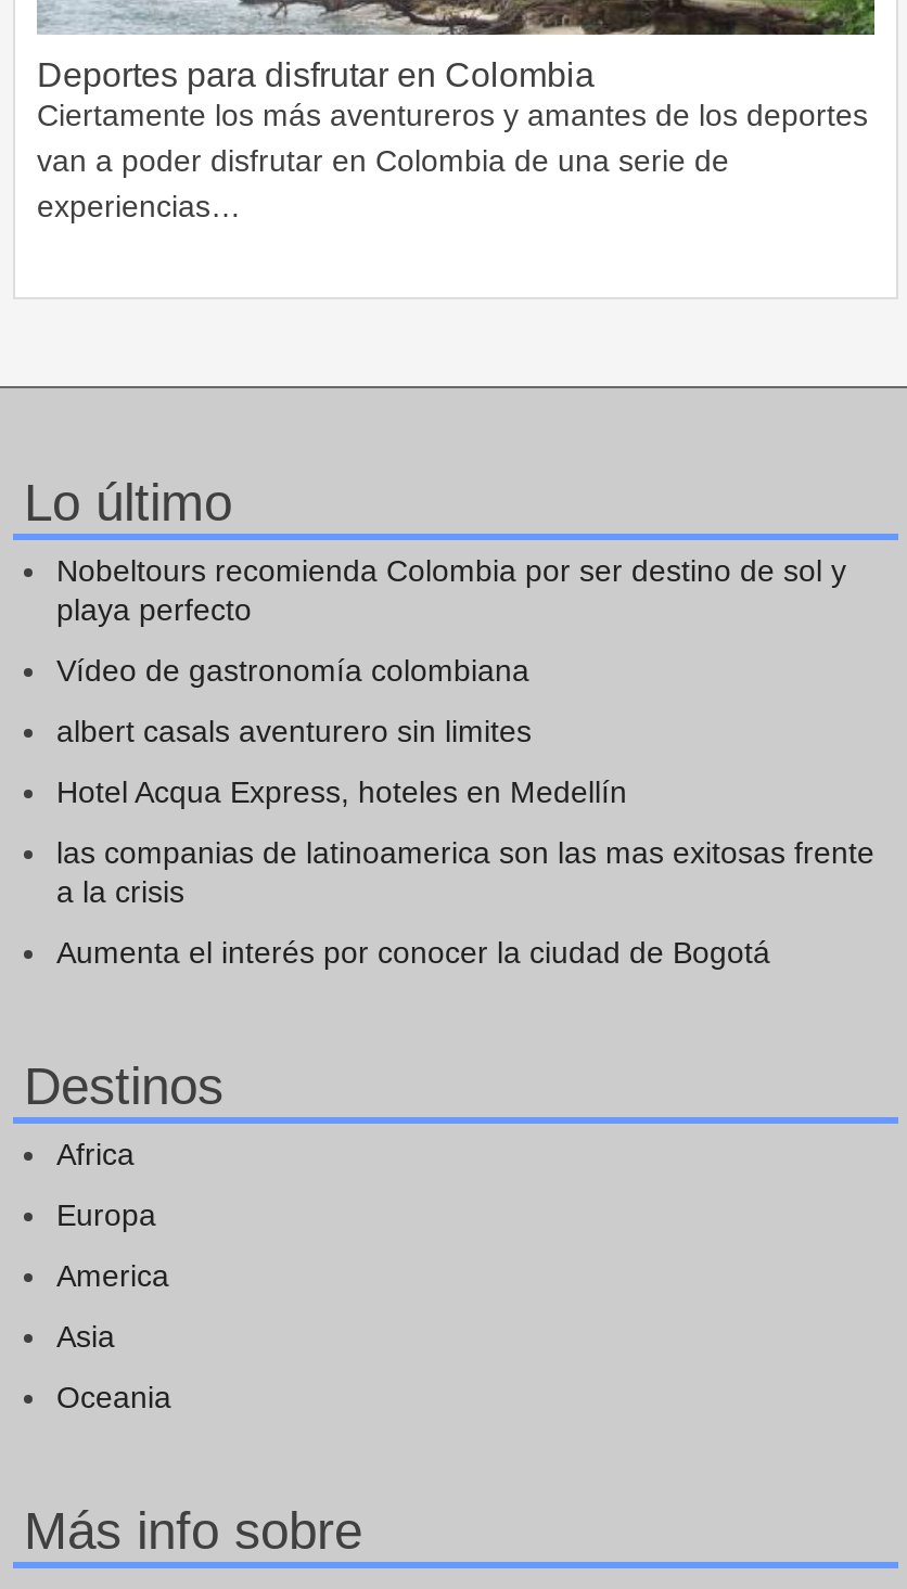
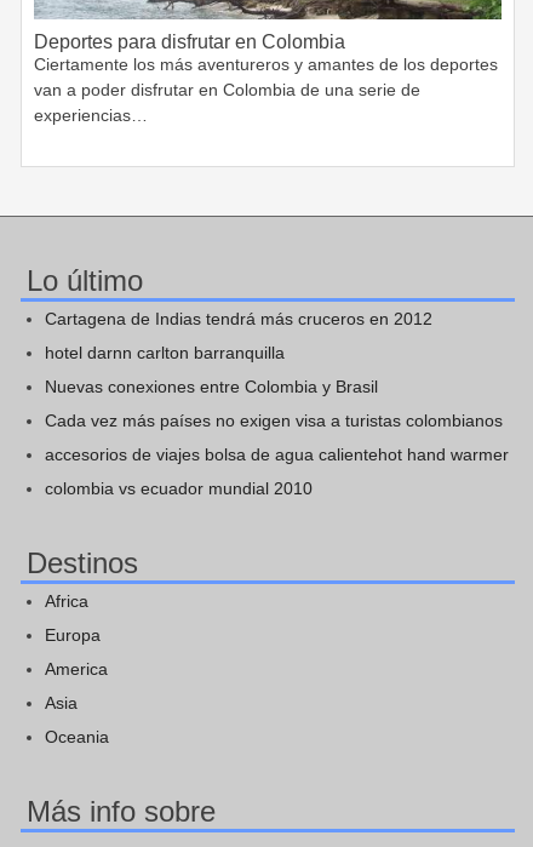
- Nobeltours recomienda Colombia por ser destino de sol y
- playa perfecto
+ Cartagena de Indias tendrá más cruceros en 2012

- Vídeo de gastronomía colombiana
+ hotel darnn carlton barranquilla

- albert casals aventurero sin limites
+ Nuevas conexiones entre Colombia y Brasil

- Hotel Acqua Express, hoteles en Medellín
+ Cada vez más países no exigen visa a turistas colombianos

- las companias de latinoamerica son las mas exitosas frente
- a la crisis
+ accesorios de viajes bolsa de agua calientehot hand warmer

- Aumenta el interés por conocer la ciudad de Bogotá
+ colombia vs ecuador mundial 2010
